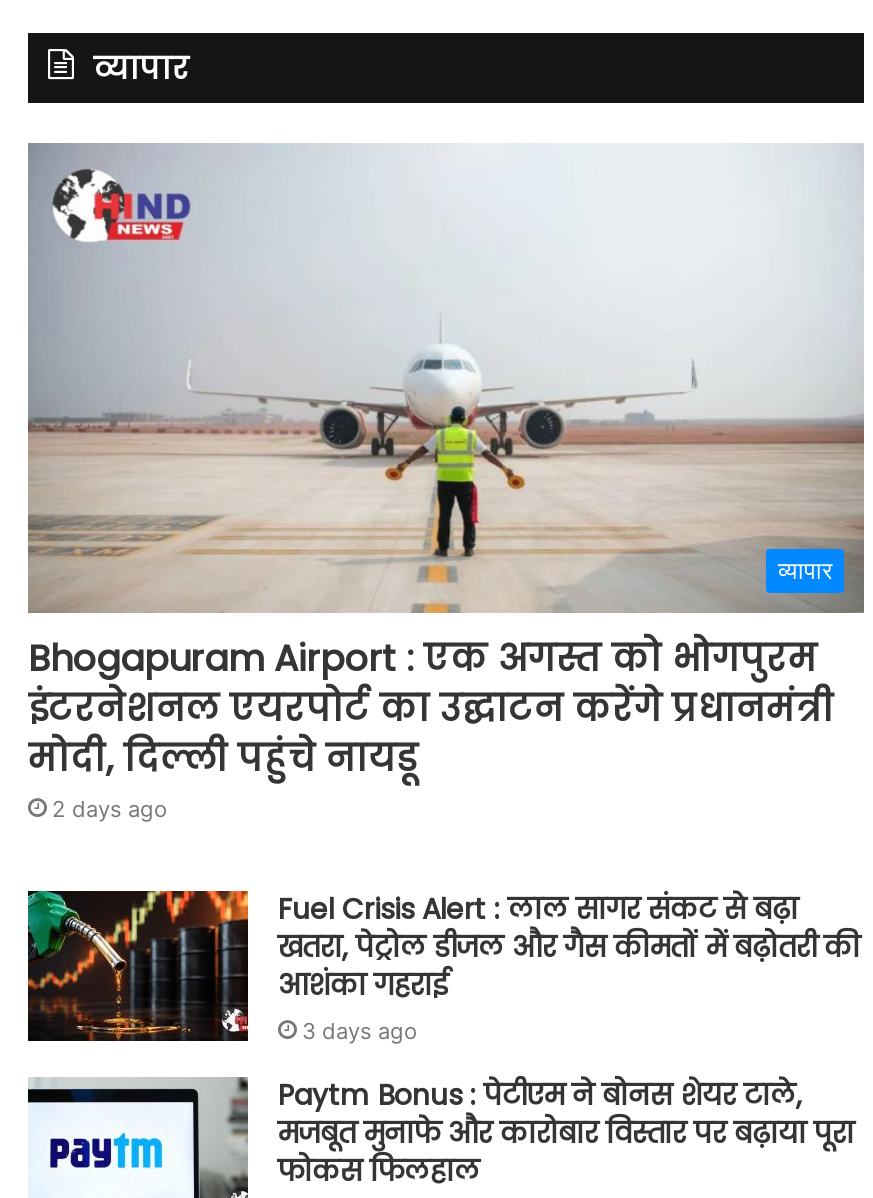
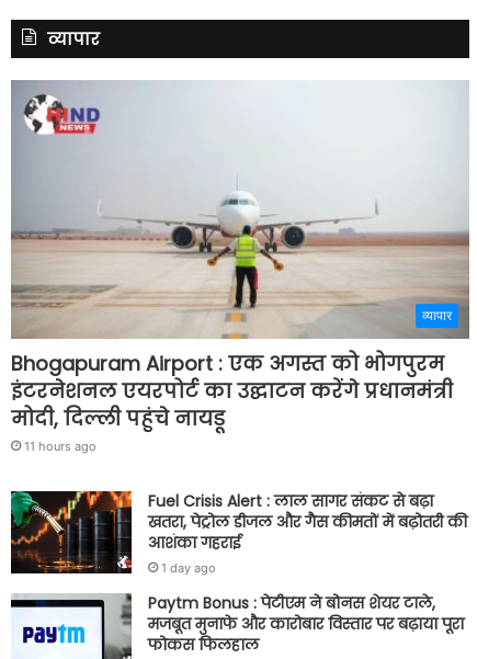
- 2 days ago
+ 11 hours ago

- 3 days ago
+ 1 day ago
